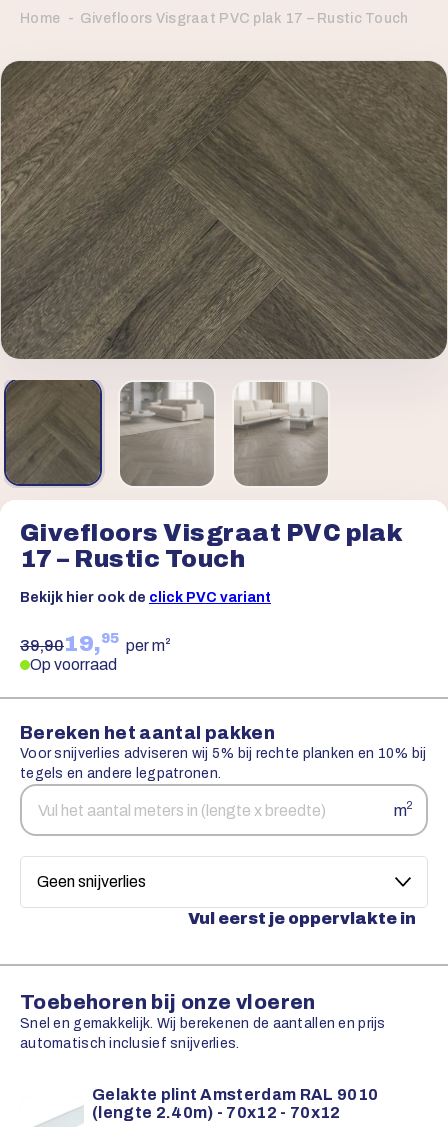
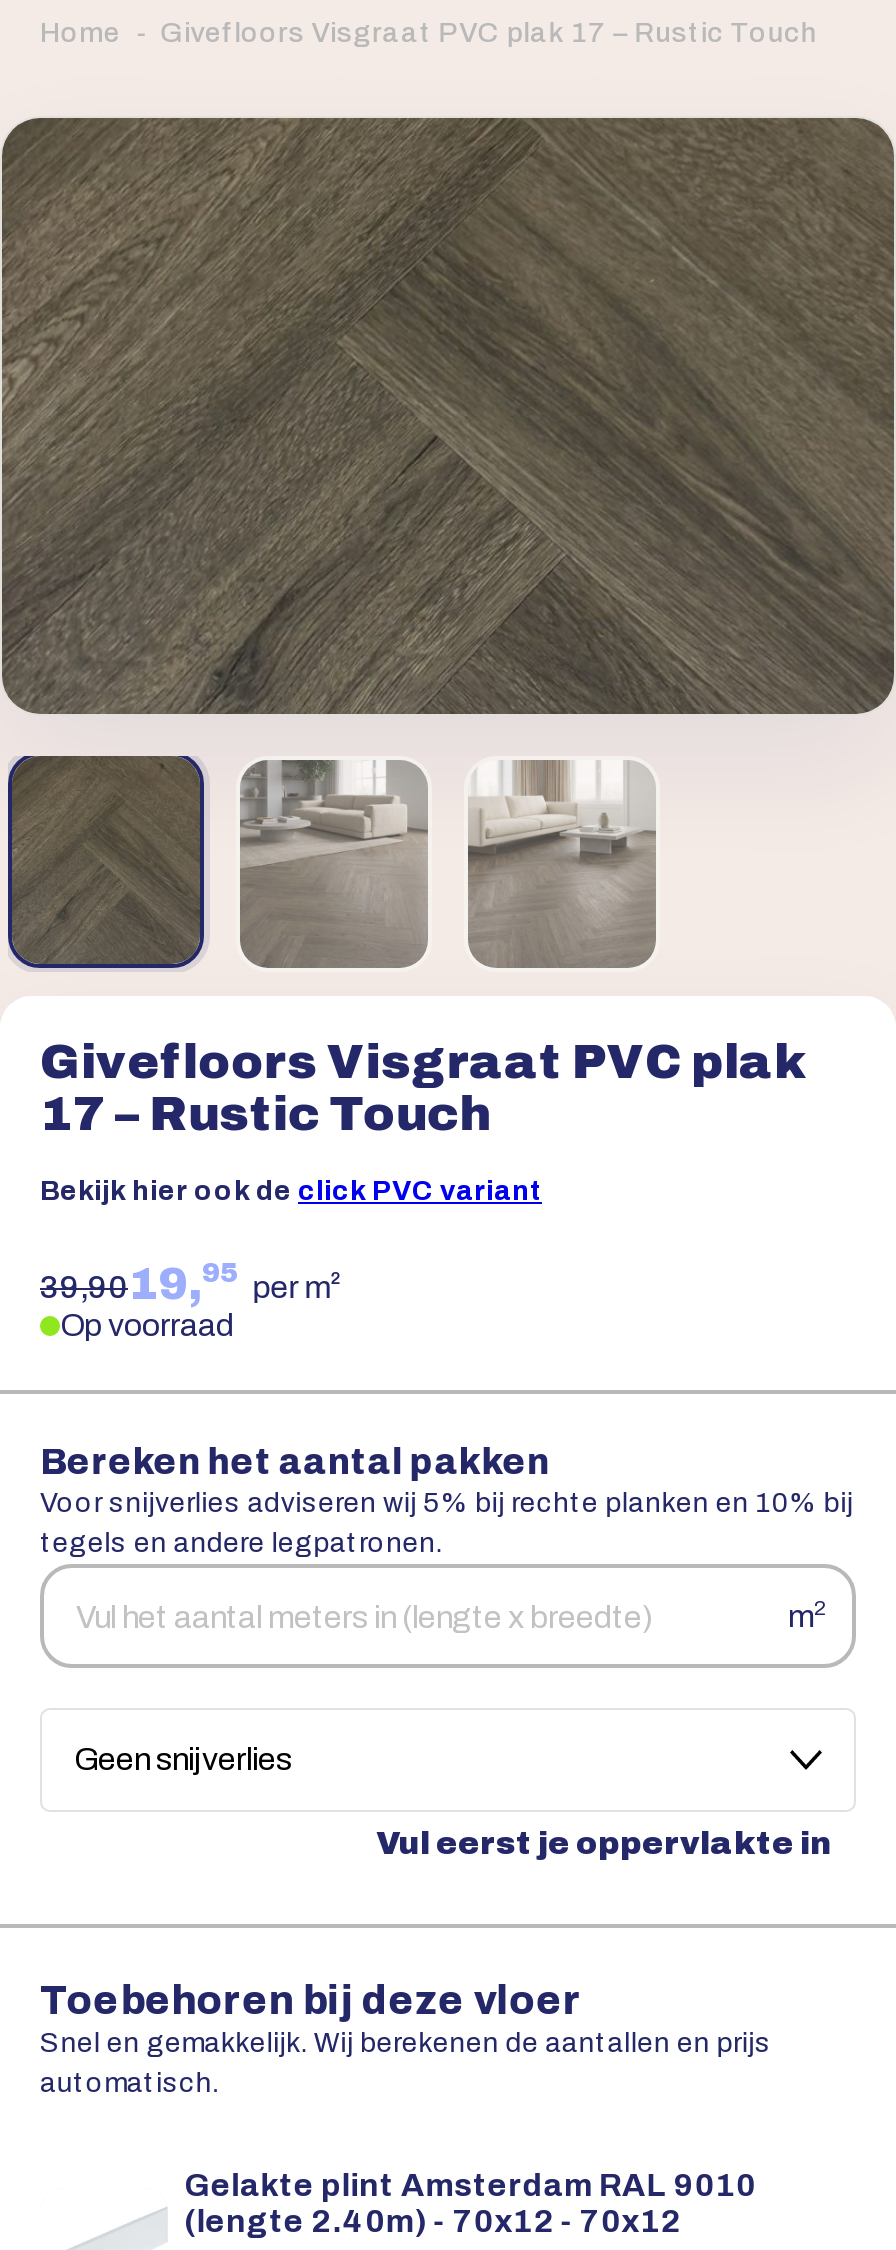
- Toebehoren bij onze vloeren
+ Toebehoren bij deze vloer

- automatisch inclusief snijverlies.
+ automatisch.
